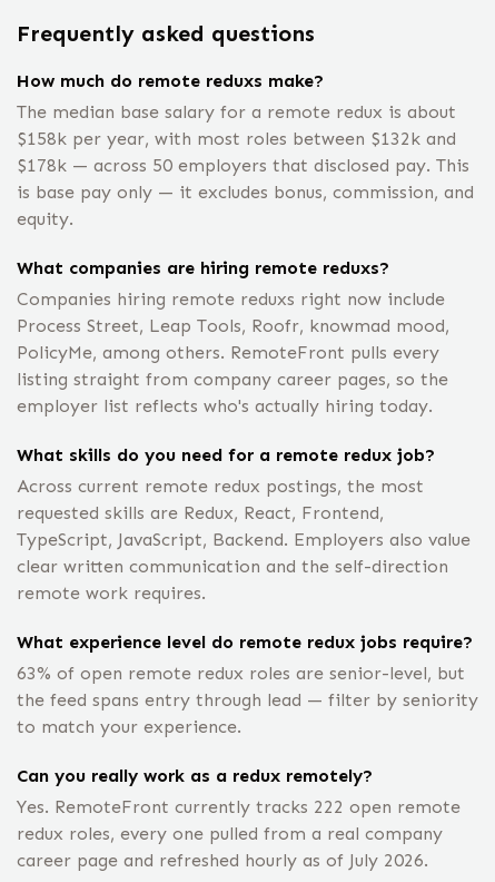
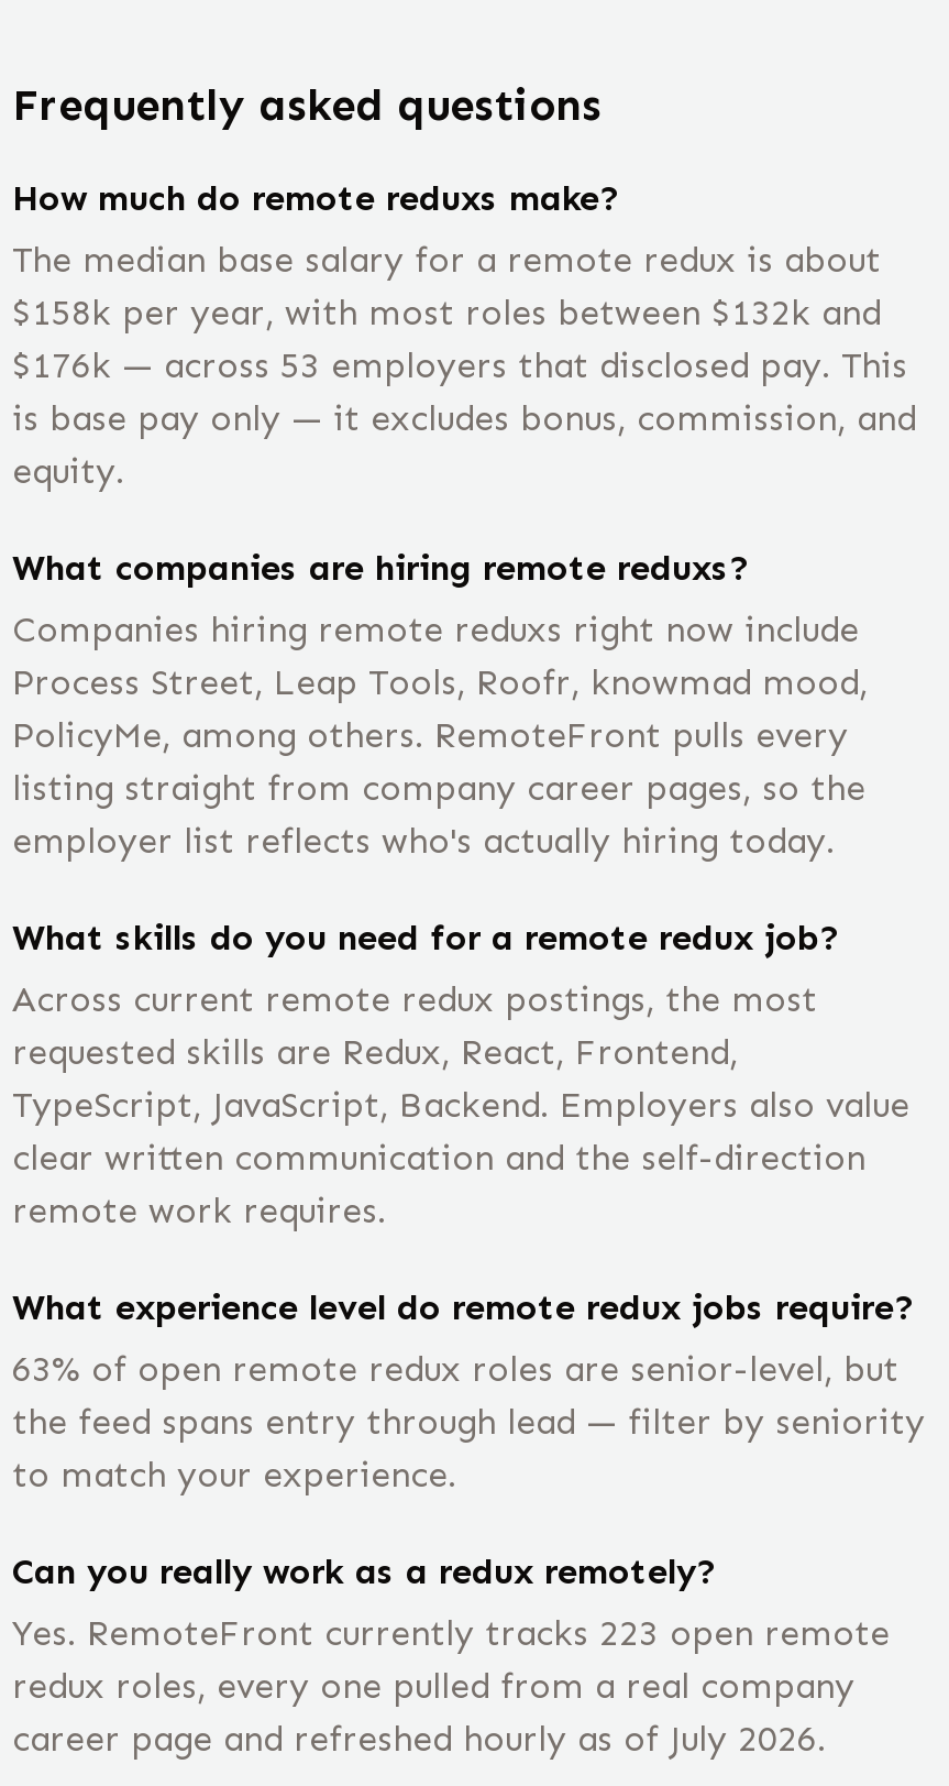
- $178k — across 50 employers that disclosed pay. This
+ $176k — across 53 employers that disclosed pay. This

- Yes. RemoteFront currently tracks 222 open remote
+ Yes. RemoteFront currently tracks 223 open remote
